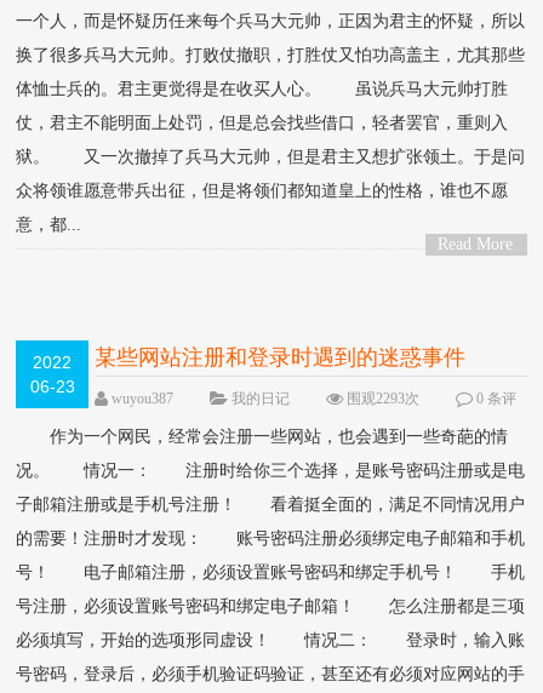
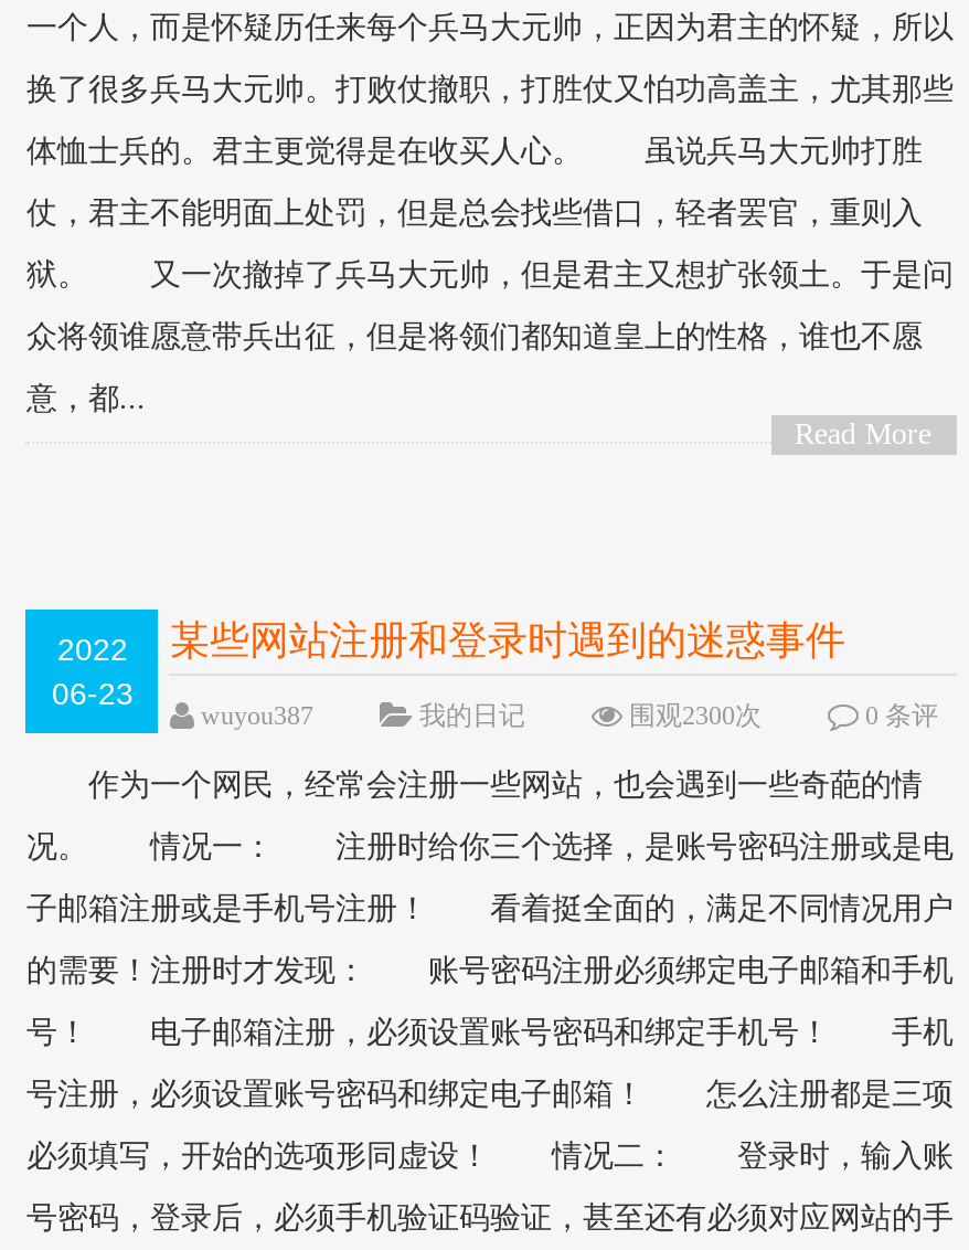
- 围观2293次
+ 围观2300次
